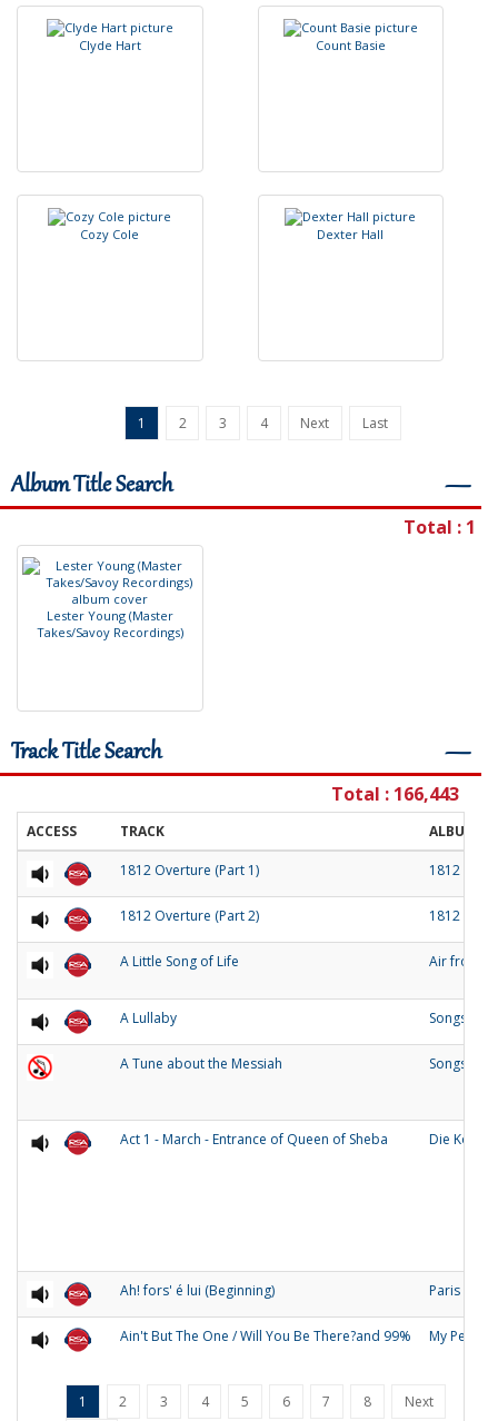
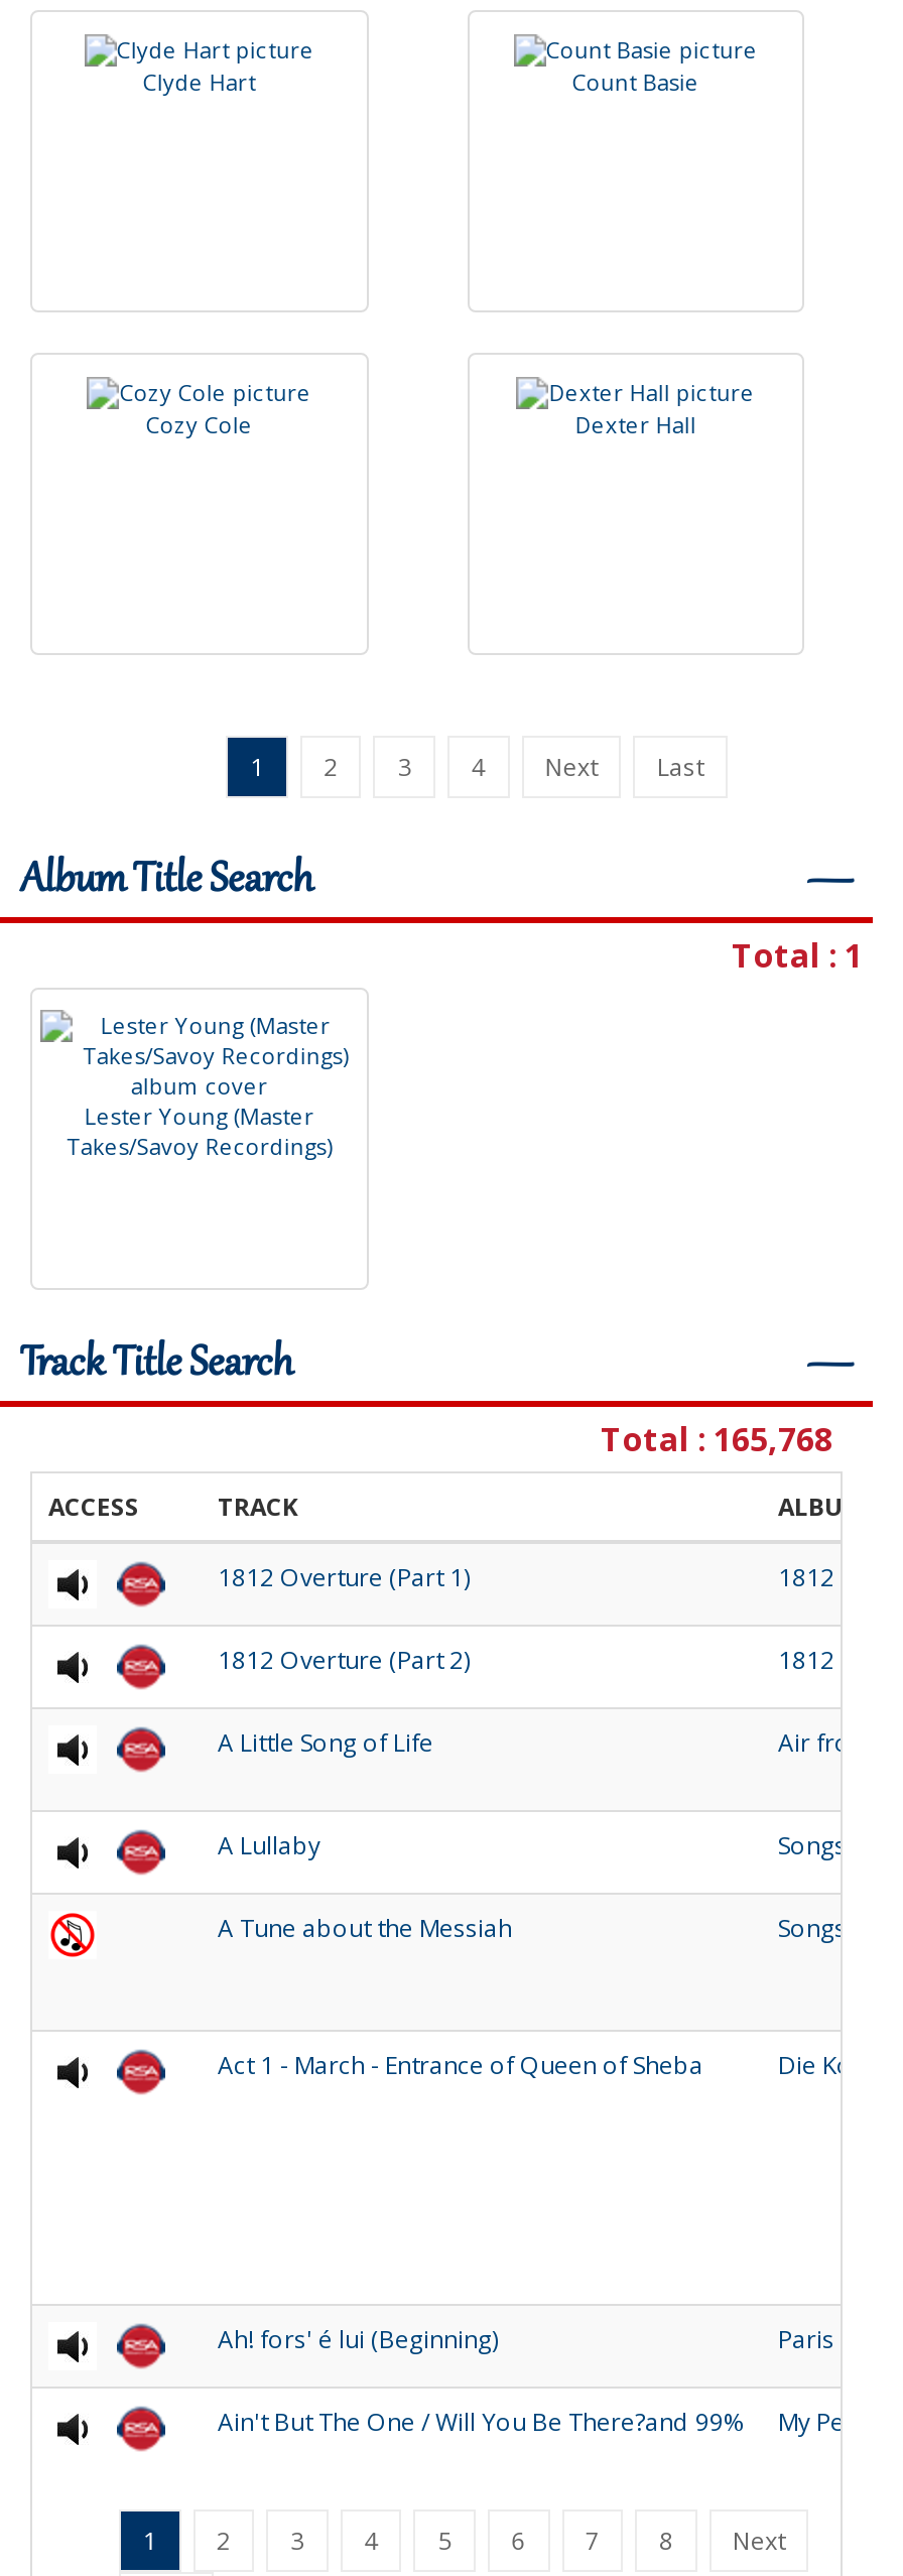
- Total : 166,443
+ Total : 165,768
